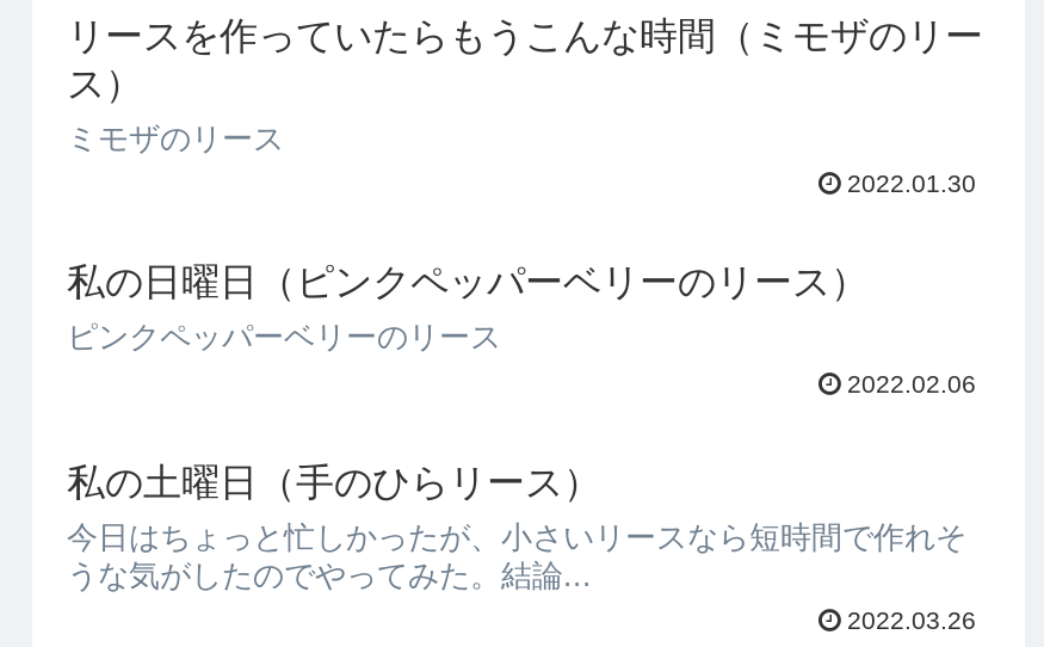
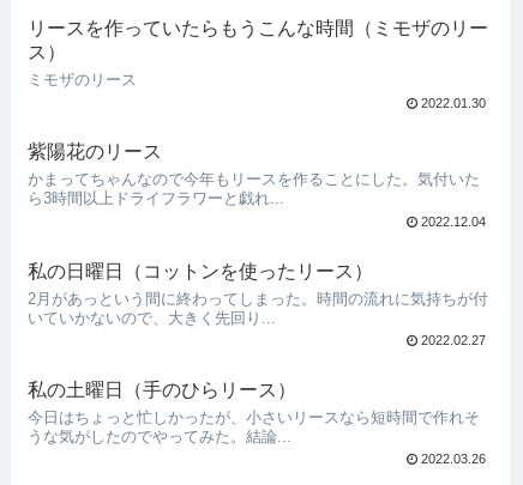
- 私の日曜日（ピンクペッパーベリーのリース）
- ピンクペッパーベリーのリース
- 2022.02.06
+ 紫陽花のリース
+ かまってちゃんなので今年もリースを作ることにした。気付いた
+ ら3時間以上ドライフラワーと戯れ...
+ 2022.12.04
+ 私の日曜日（コットンを使ったリース）
+ 2月があっという間に終わってしまった。時間の流れに気持ちが付
+ いていかないので、大きく先回り...
+ 2022.02.27
